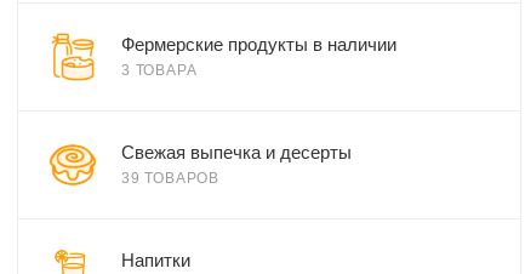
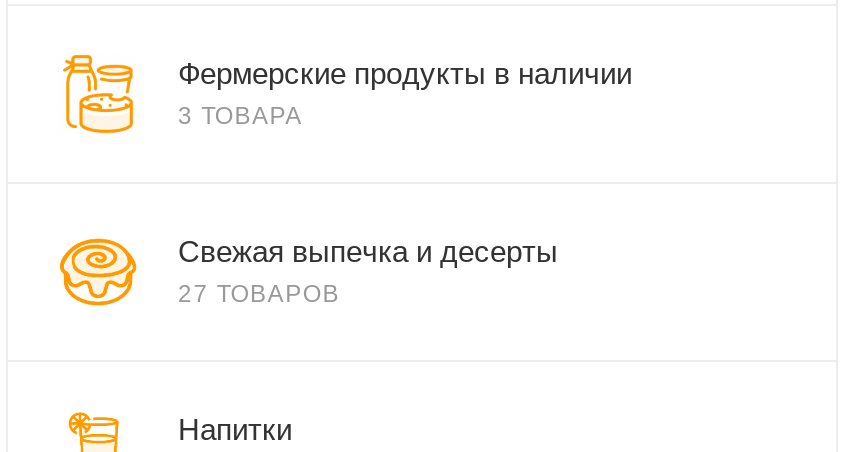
- 39 ТОВАРОВ
+ 27 ТОВАРОВ
